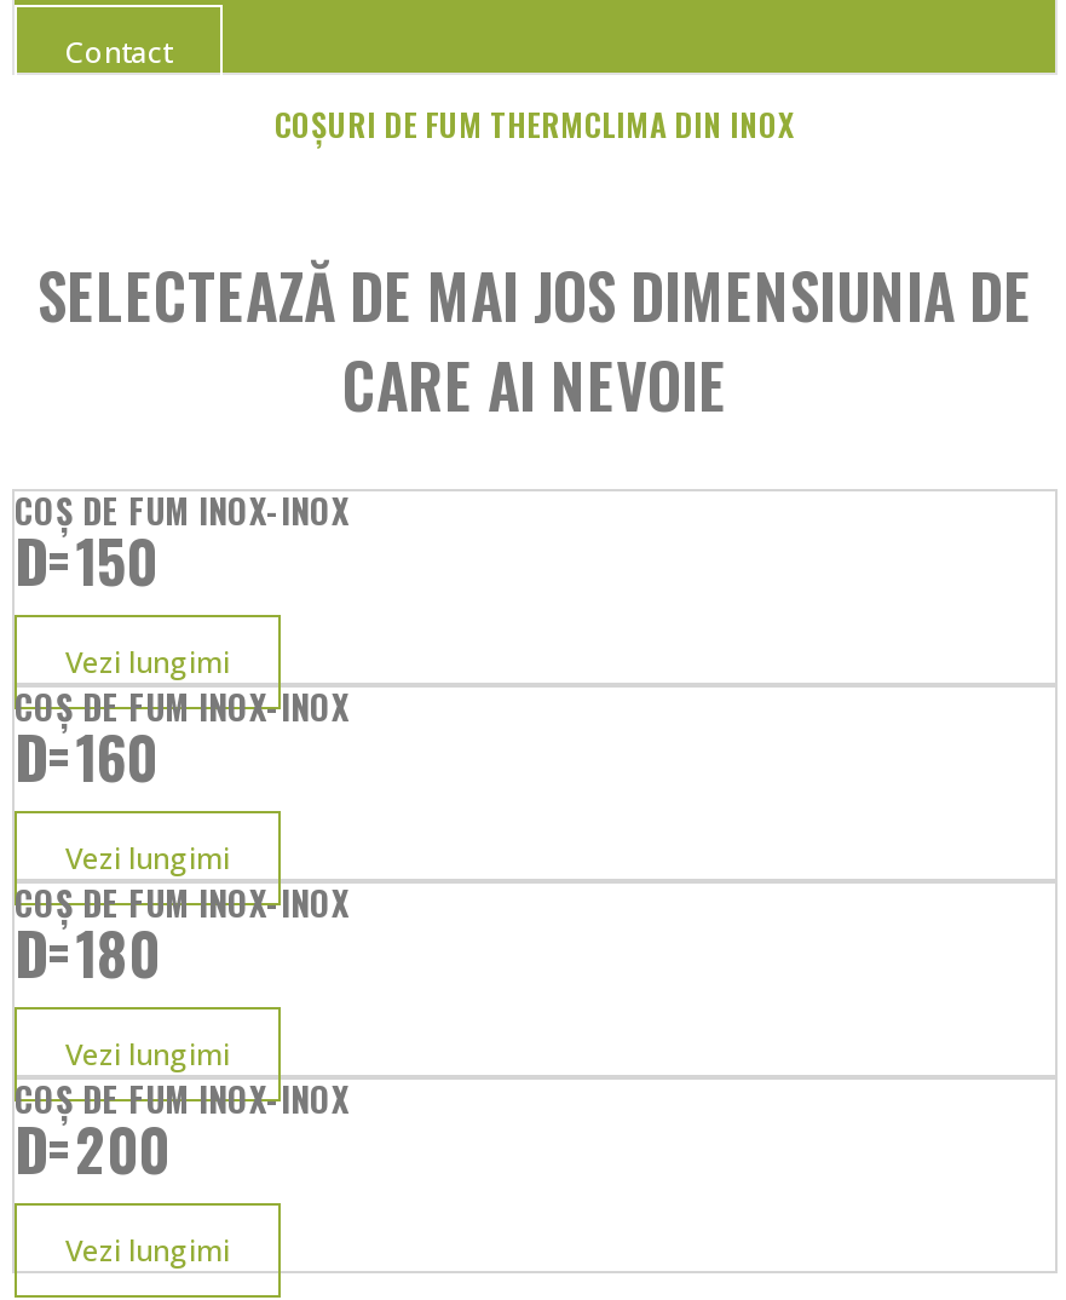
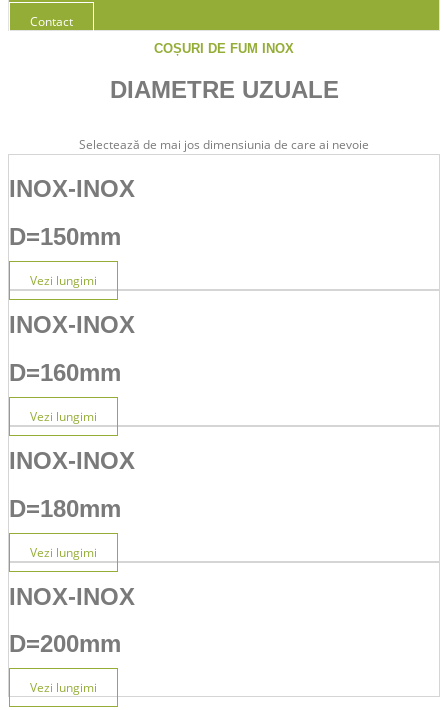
- COȘURI DE FUM THERMCLIMA DIN INOX
- SELECTEAZĂ DE MAI JOS DIMENSIUNIA DE
- CARE AI NEVOIE
- COȘ DE FUM INOX-INOX
- D=150
+ COȘURI DE FUM INOX
+ DIAMETRE UZUALE
+ Selectează de mai jos dimensiunia de care ai nevoie
+ INOX-INOX
+ D=150mm

- COȘ DE FUM INOX-INOX
- D=160
+ INOX-INOX
+ D=160mm

- COȘ DE FUM INOX-INOX
- D=180
+ INOX-INOX
+ D=180mm

- COȘ DE FUM INOX-INOX
- D=200
+ INOX-INOX
+ D=200mm
